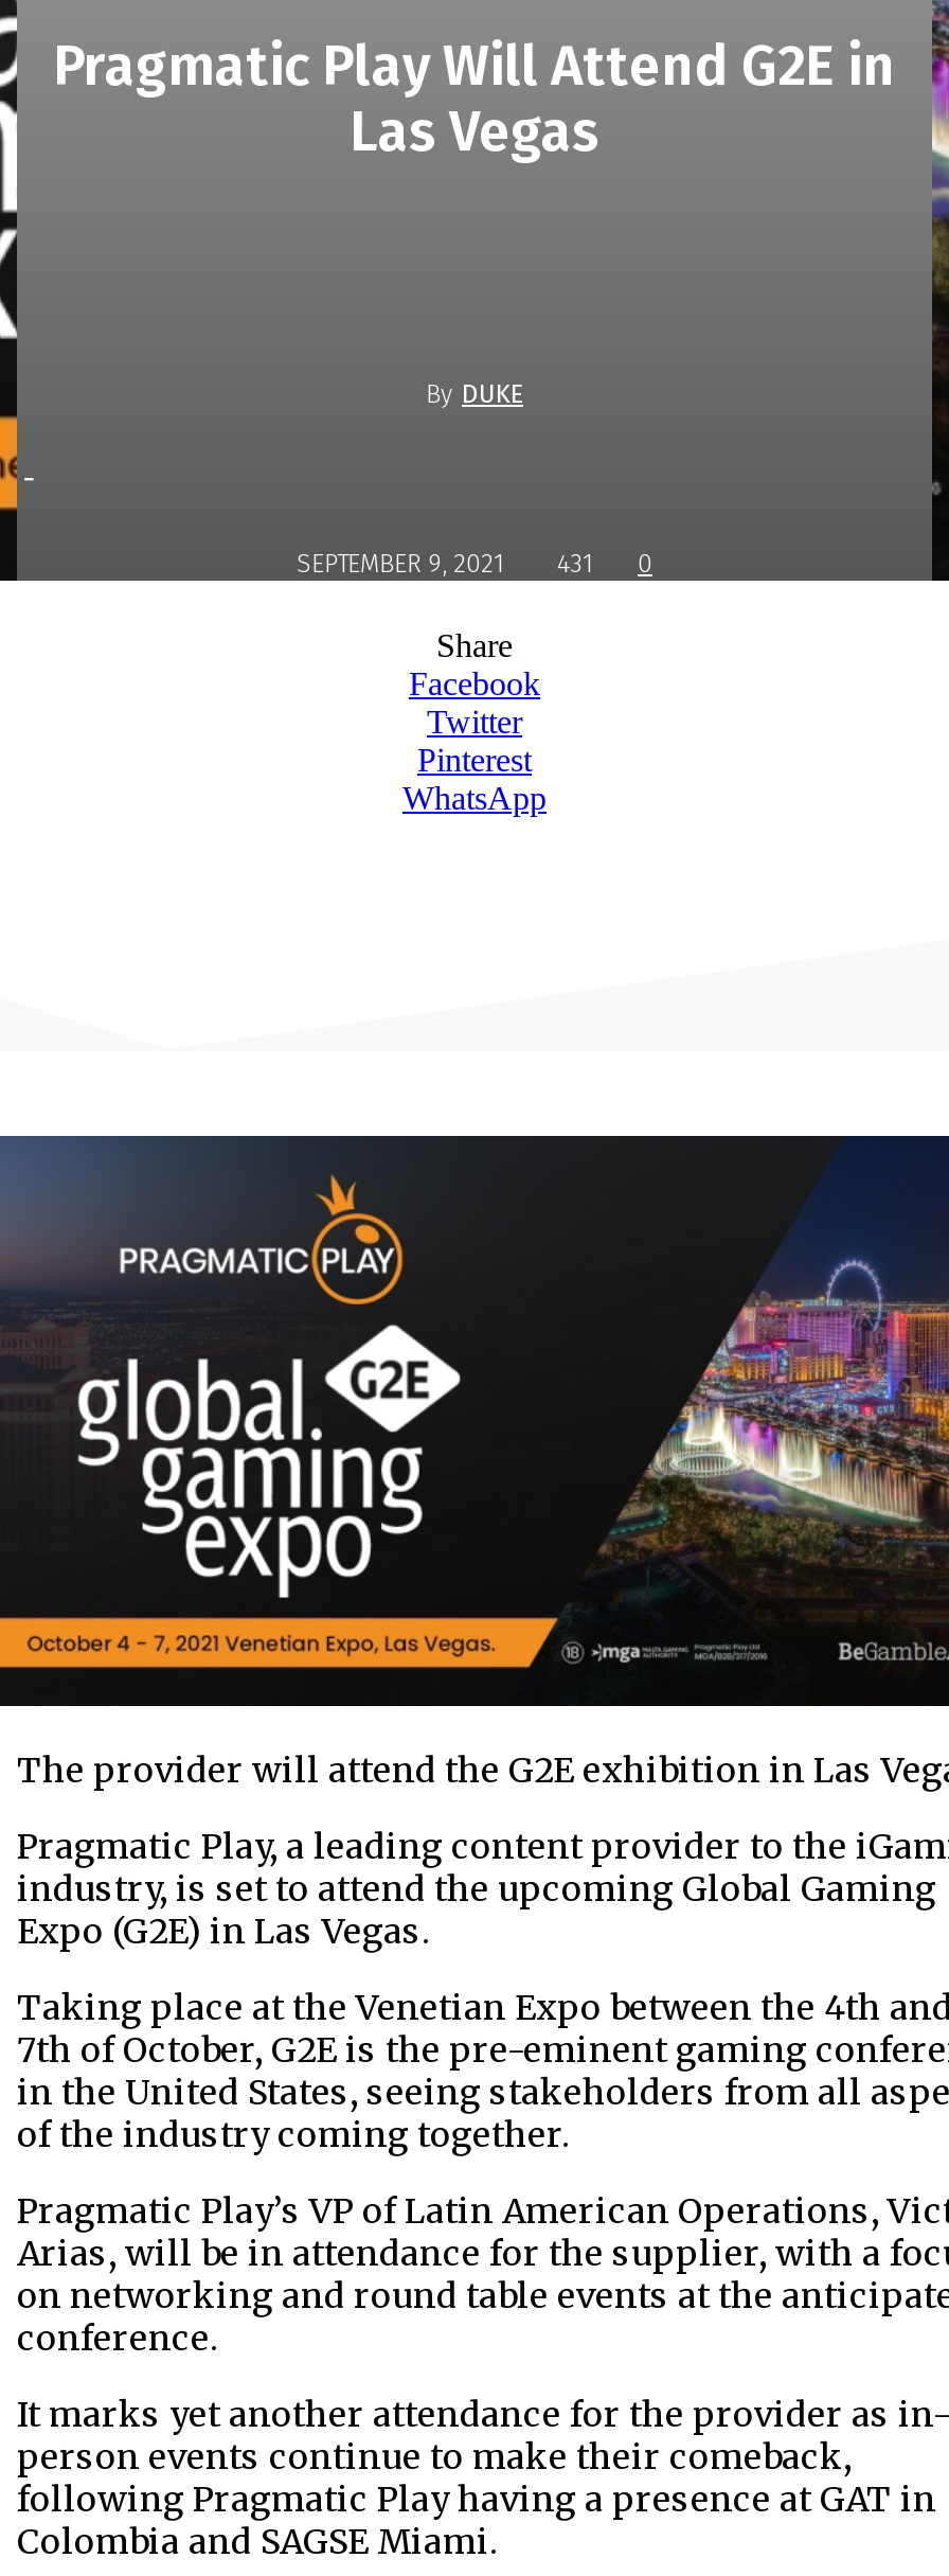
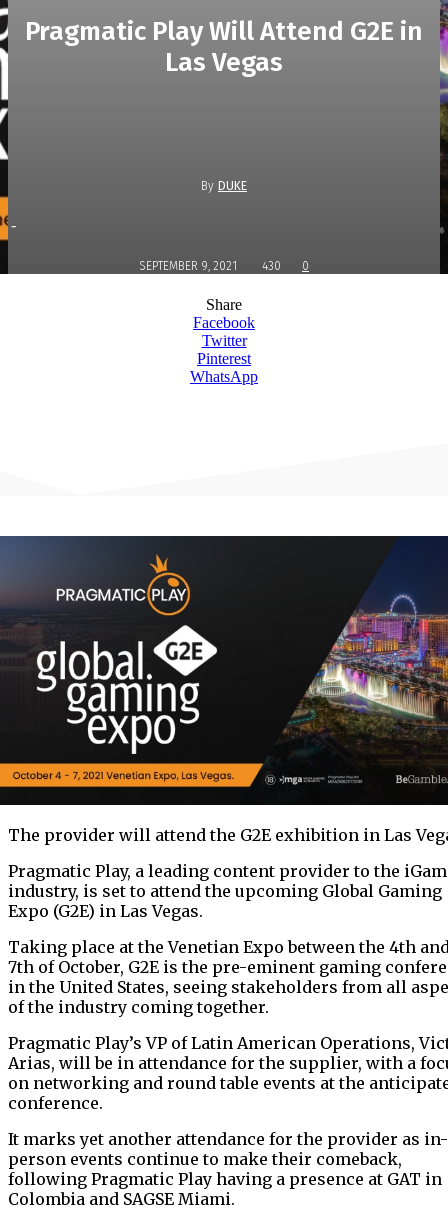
- 431
+ 430
